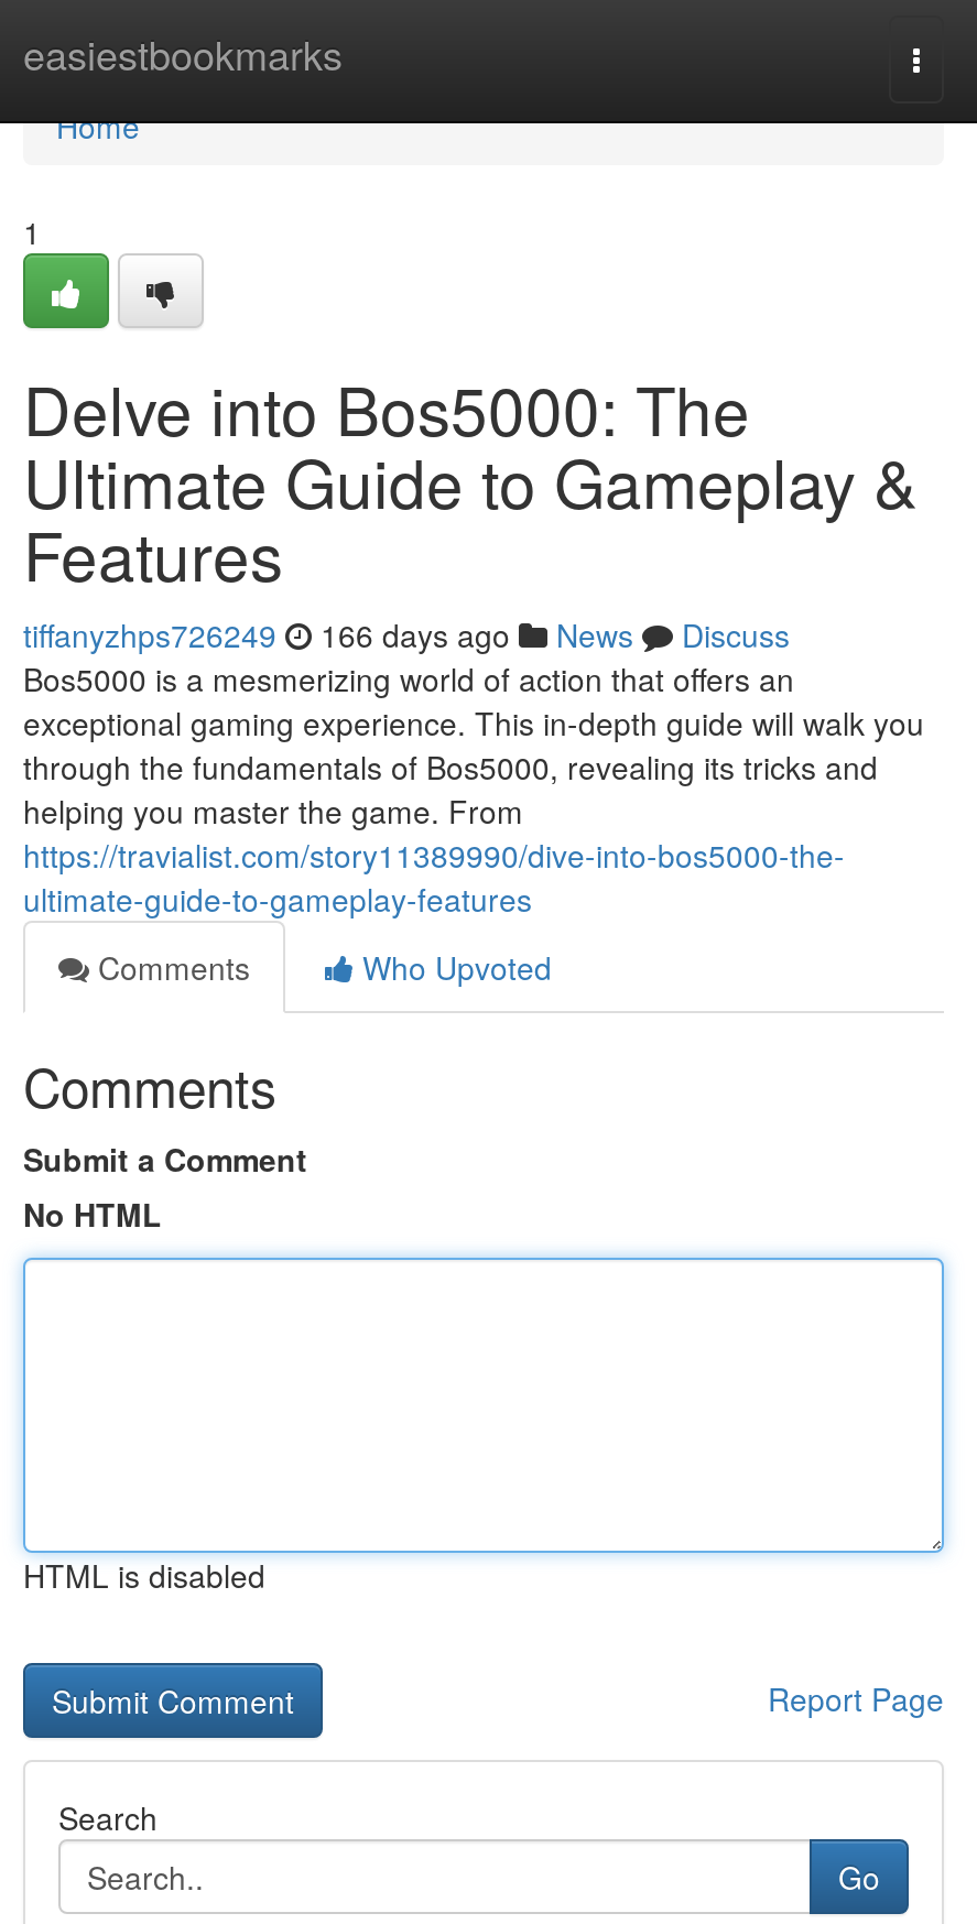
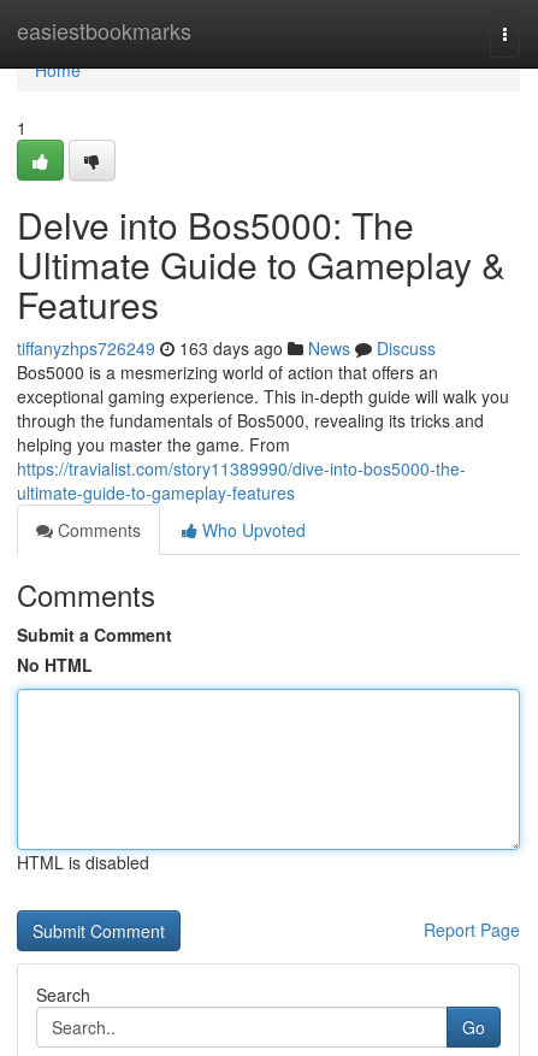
- tiffanyzhps726249 166 days ago News Discuss
+ tiffanyzhps726249 163 days ago News Discuss
